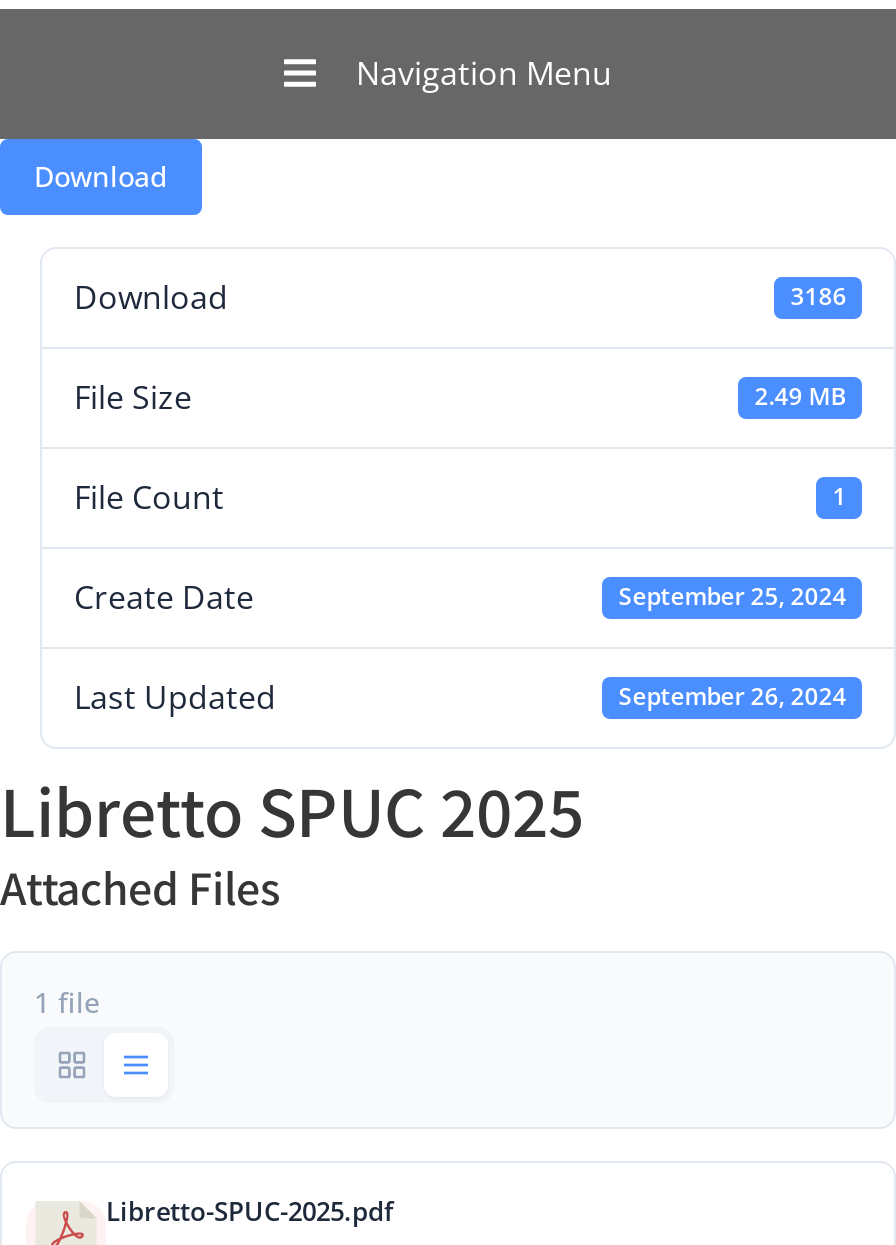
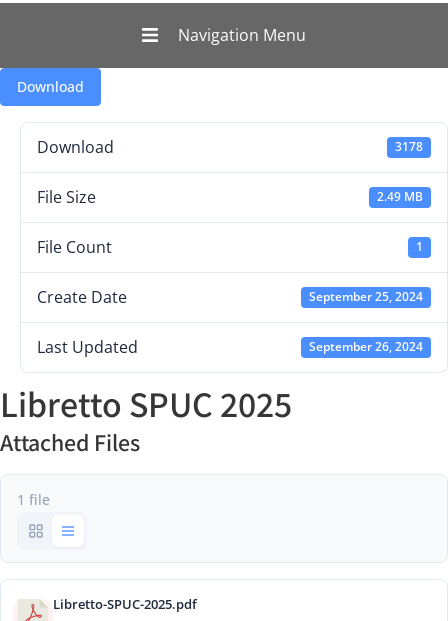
- 3186
+ 3178
